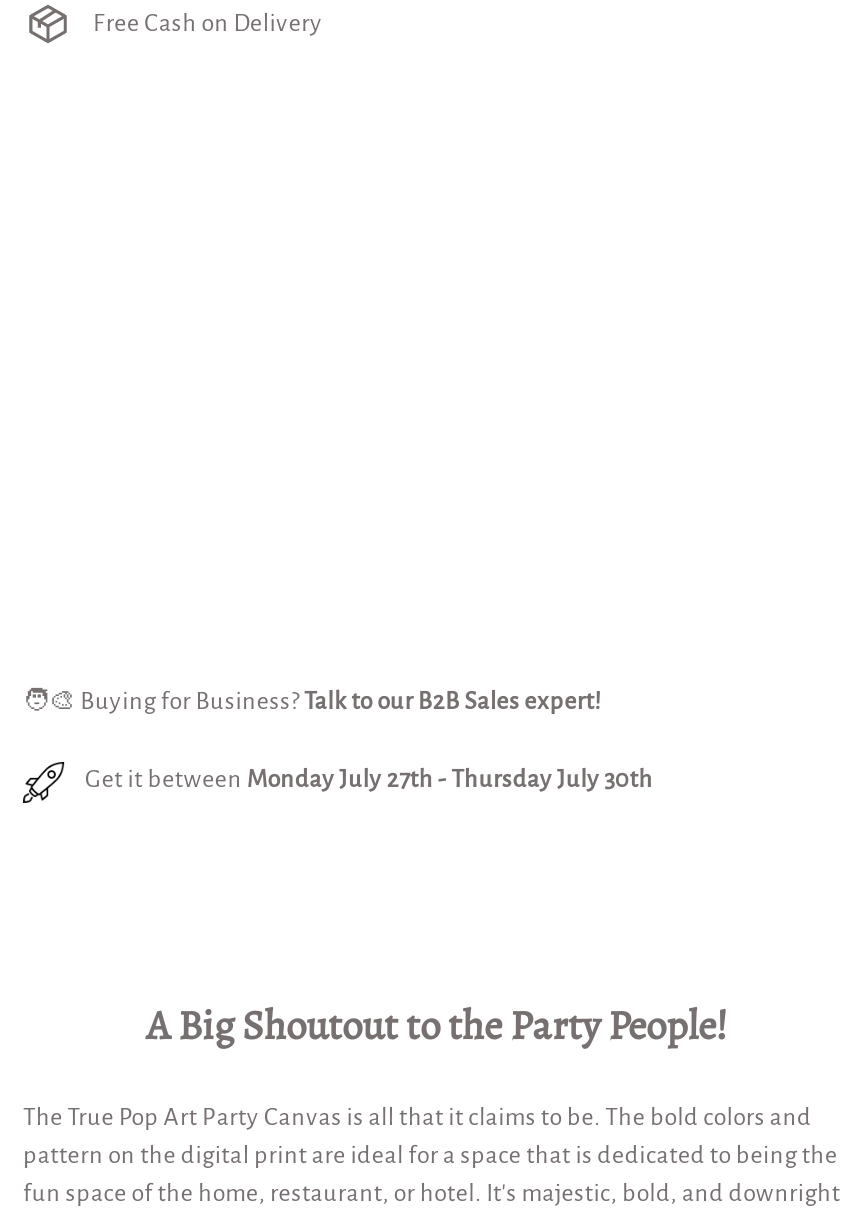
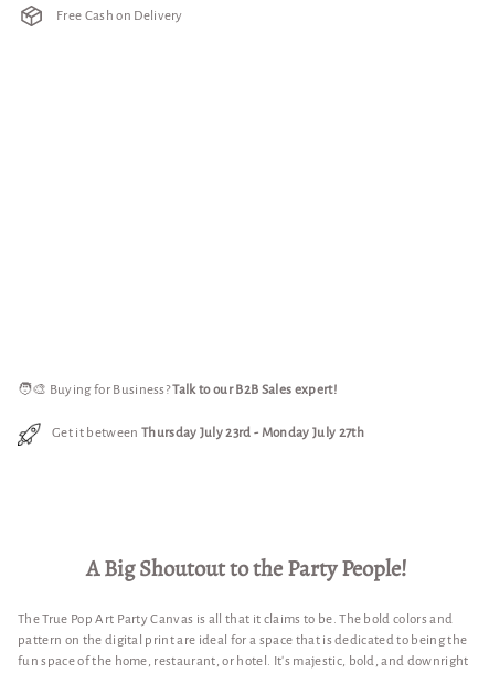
- Get it between Monday July 27th - Thursday July 30th
+ Get it between Thursday July 23rd - Monday July 27th
